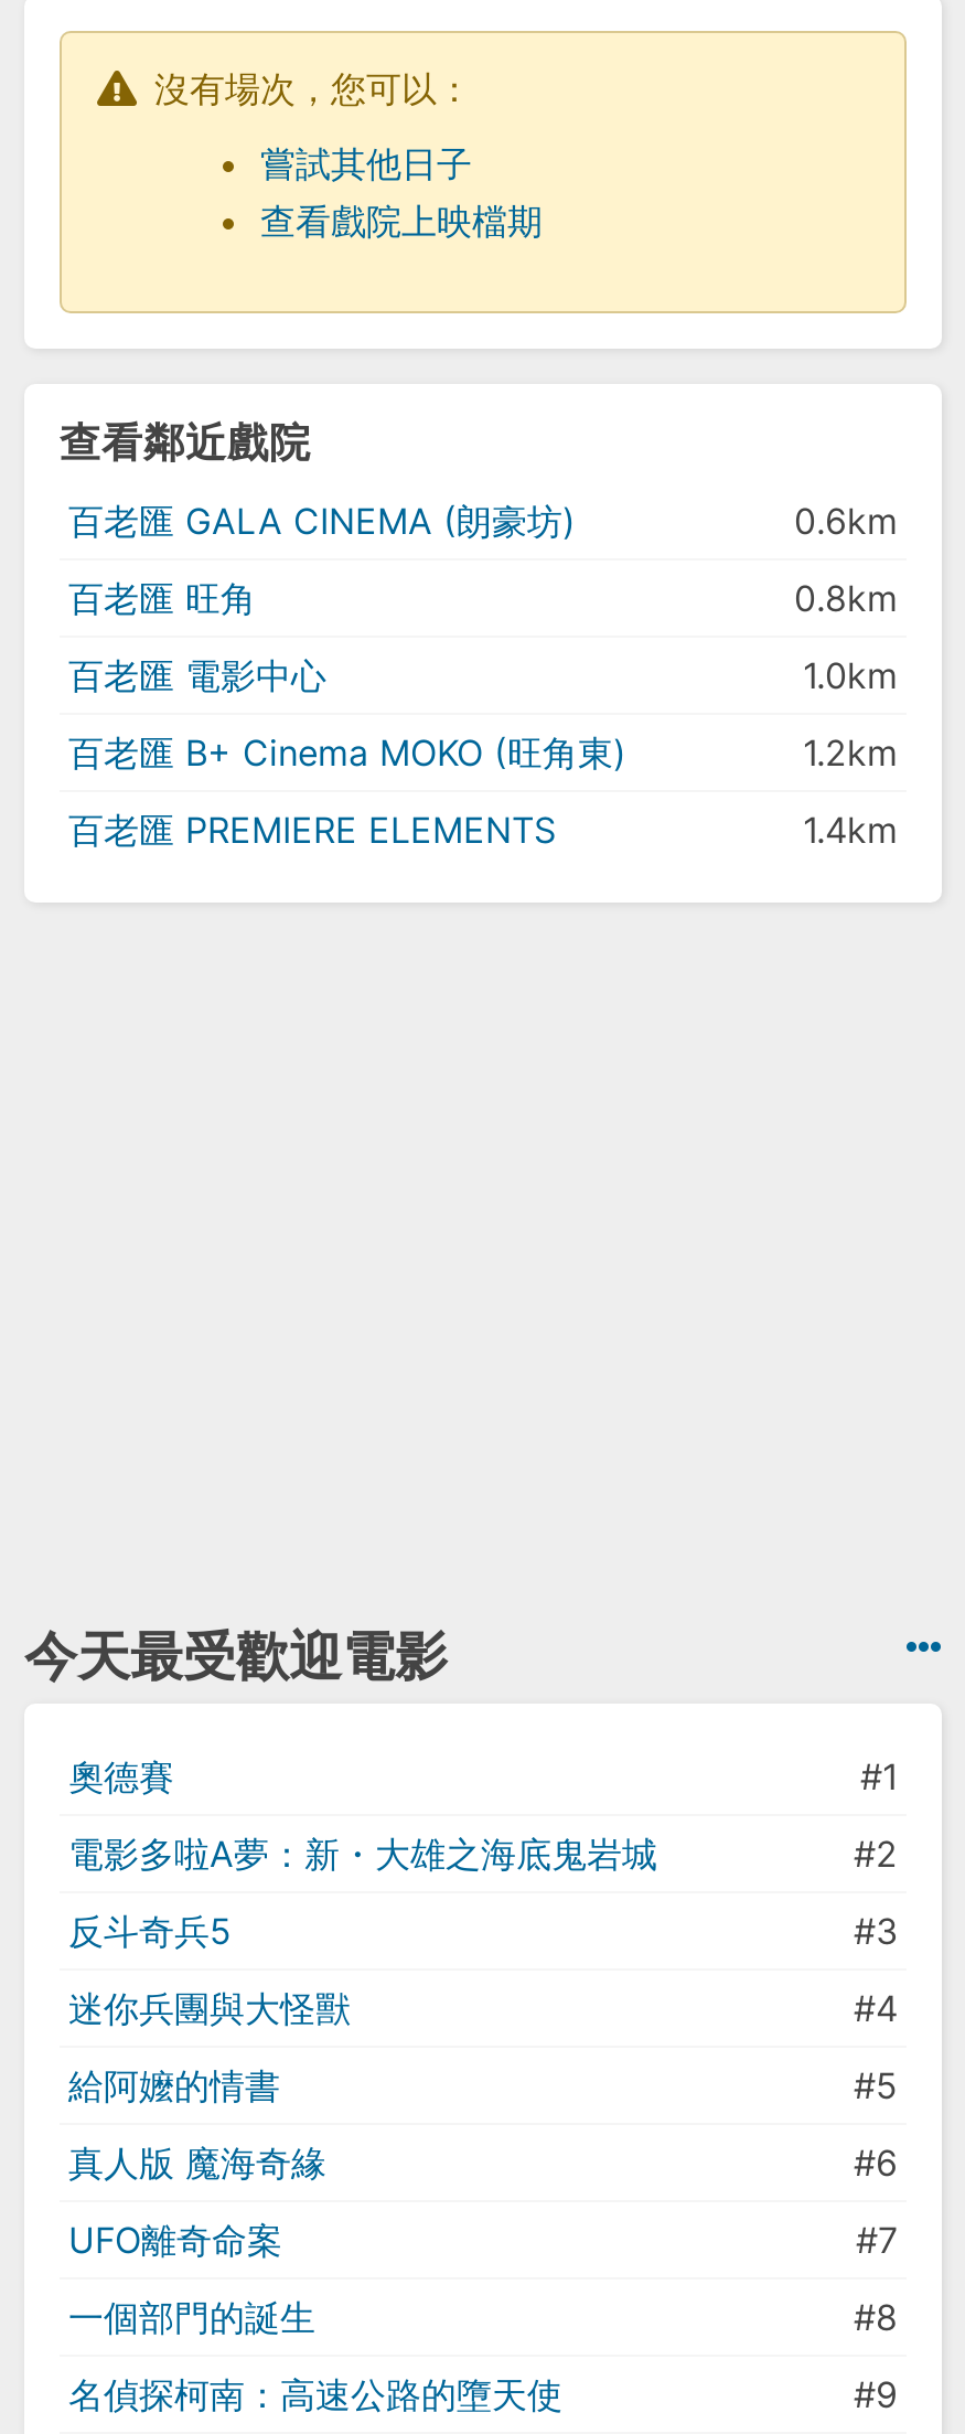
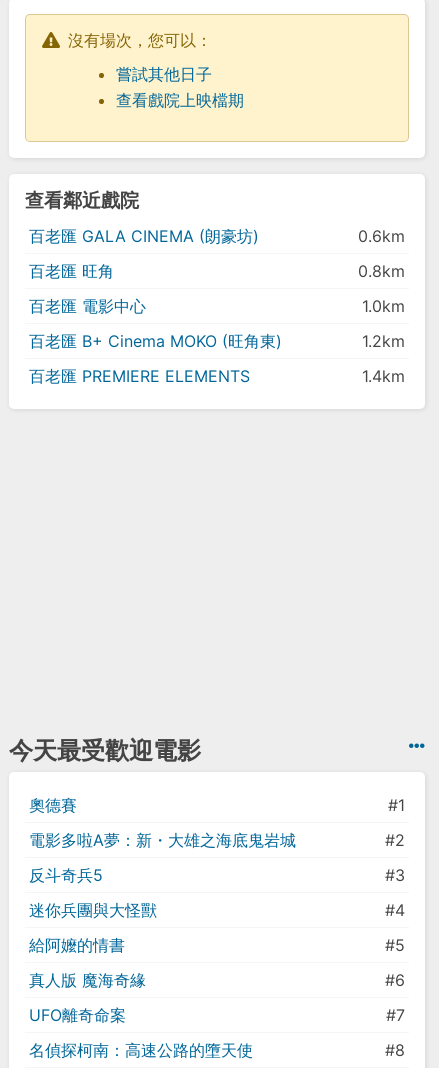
- 一個部門的誕生
- #8

- #9
+ #8
